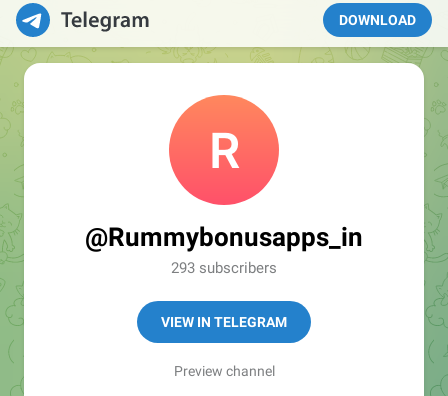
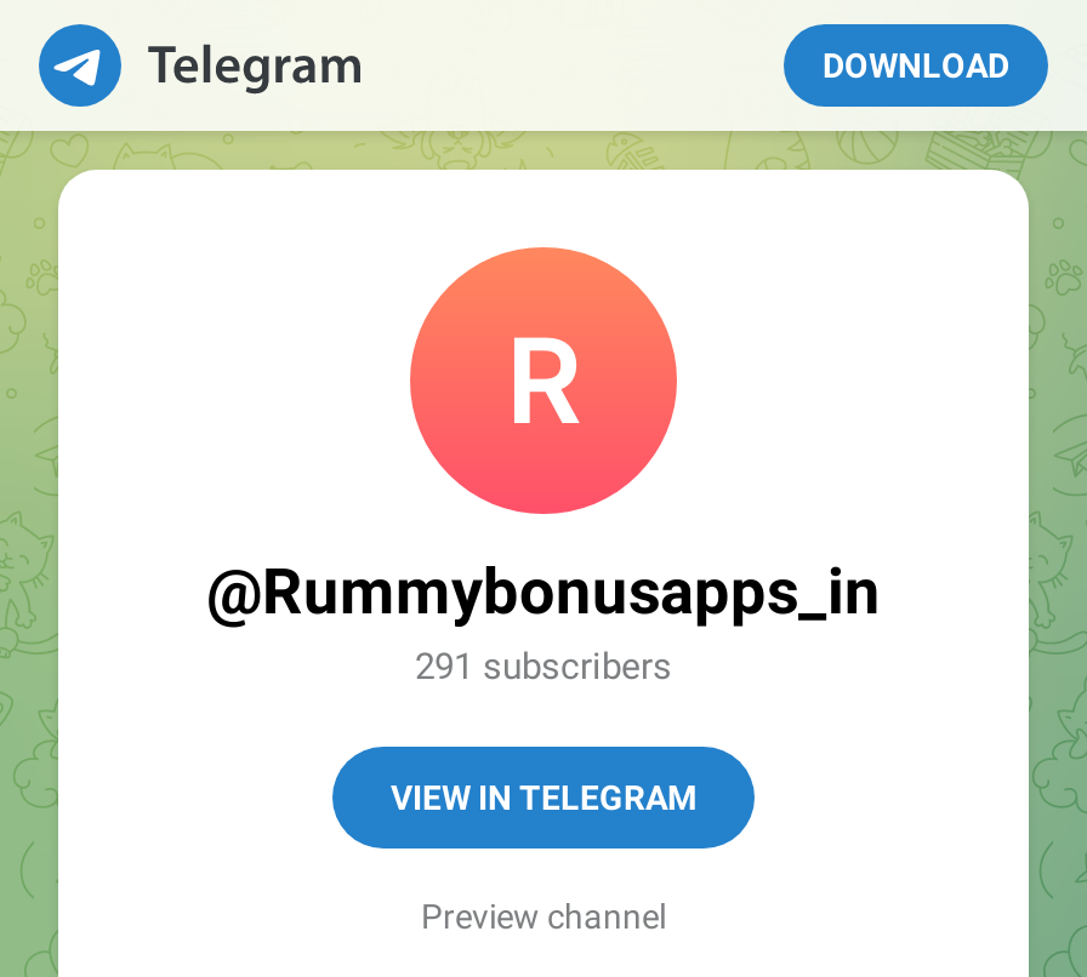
- 293 subscribers
+ 291 subscribers
